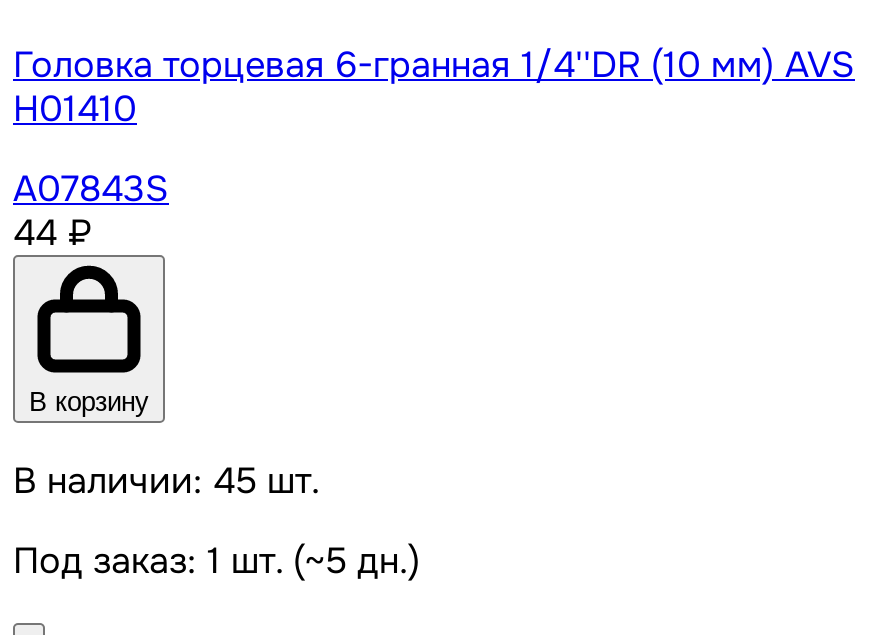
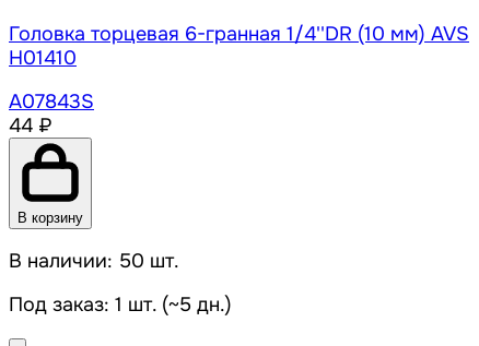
- В наличии: 45 шт.
+ В наличии: 50 шт.
